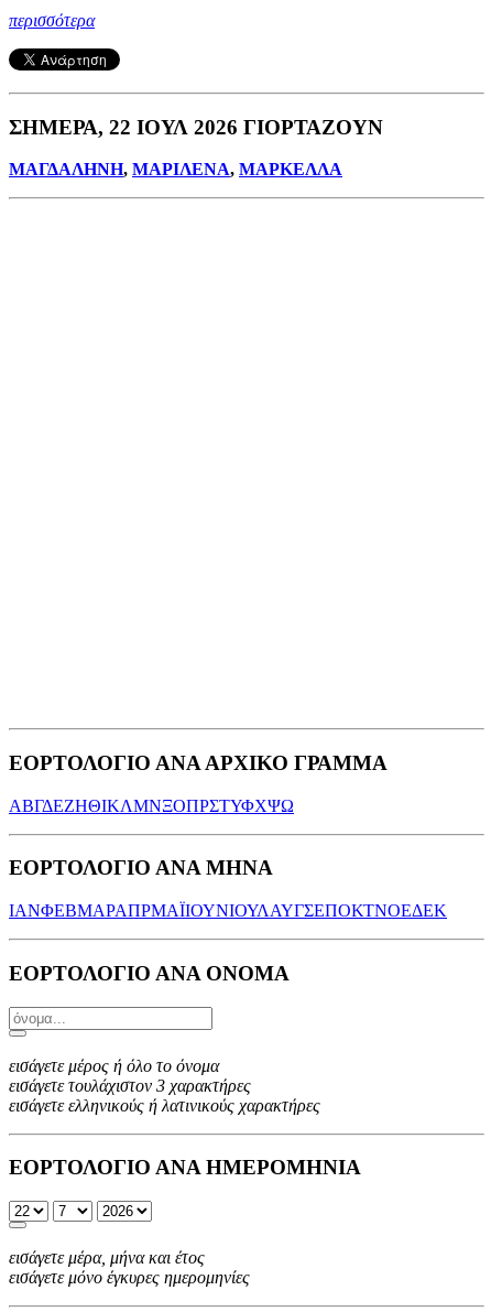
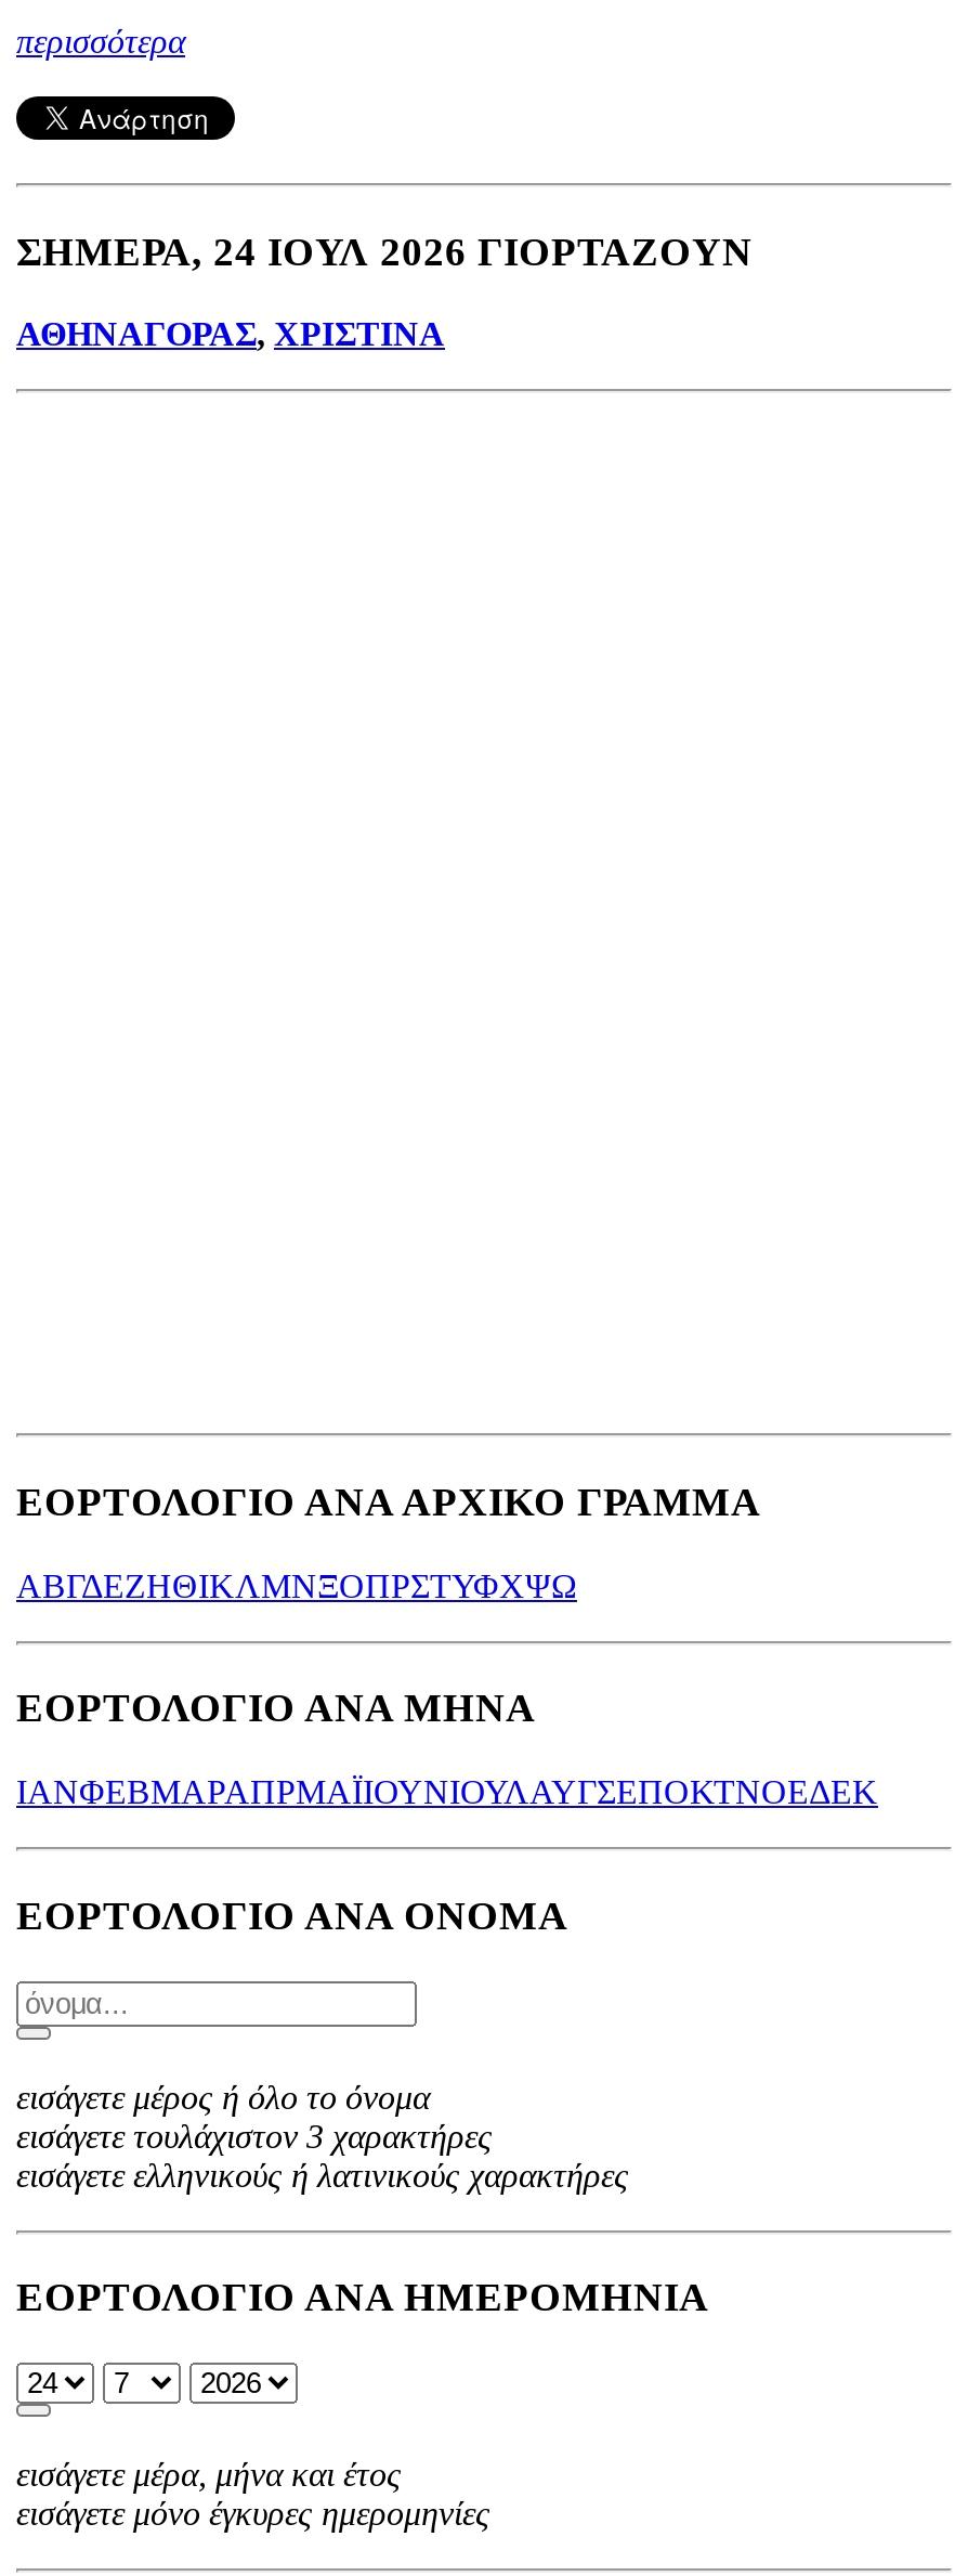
- ΣΗΜΕΡΑ, 22 ΙΟΥΛ 2026 ΓΙΟΡΤΑΖΟΥΝ
+ ΣΗΜΕΡΑ, 24 ΙΟΥΛ 2026 ΓΙΟΡΤΑΖΟΥΝ

- ΜΑΓΔΑΛΗΝΗ, ΜΑΡΙΛΕΝΑ, ΜΑΡΚΕΛΛΑ
+ ΑΘΗΝΑΓΟΡΑΣ, ΧΡΙΣΤΙΝΑ
